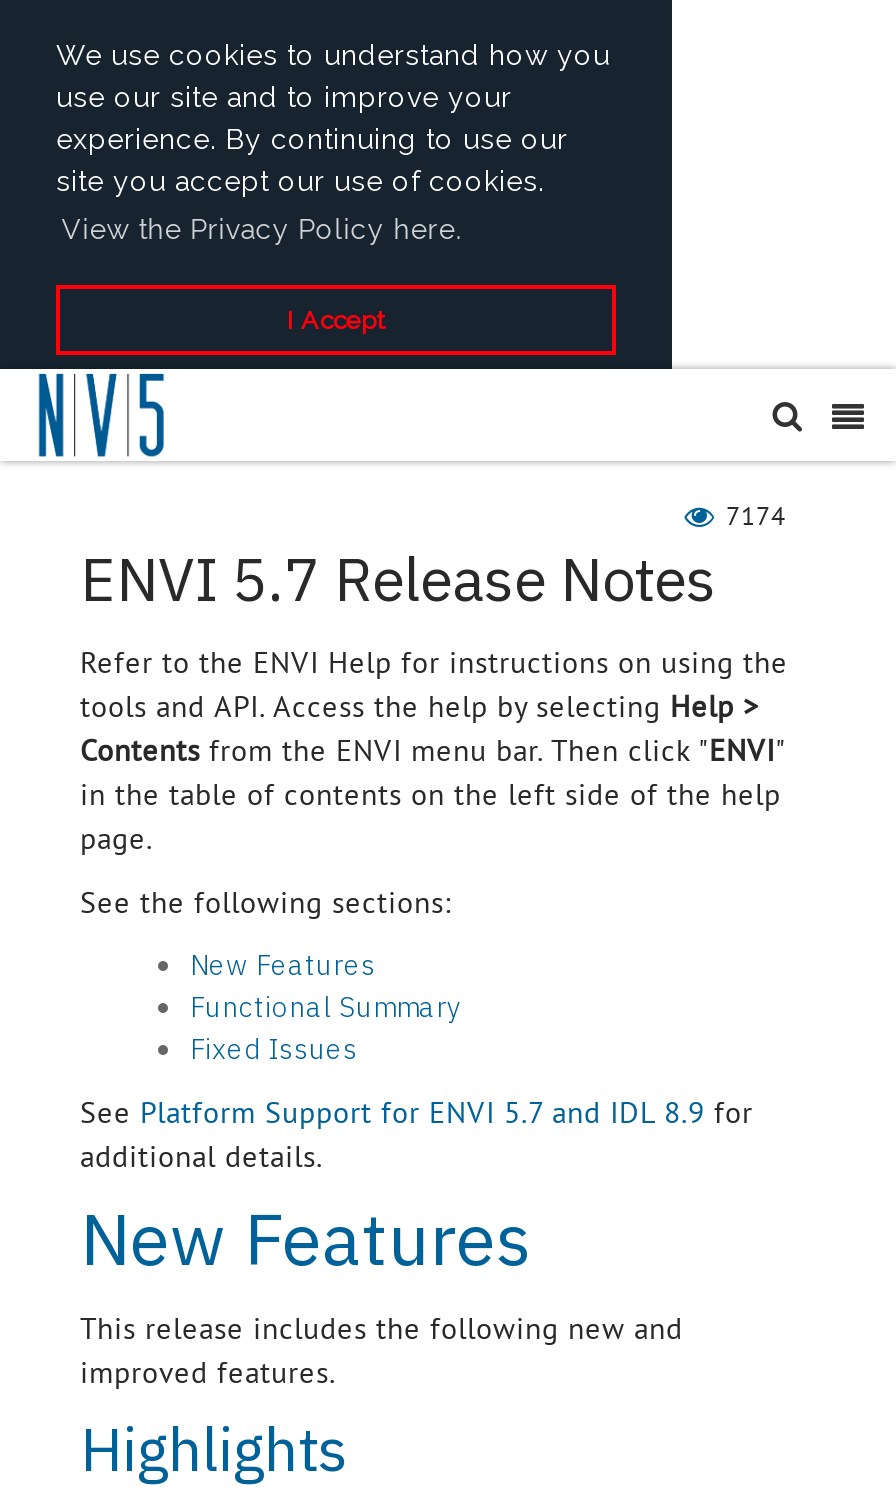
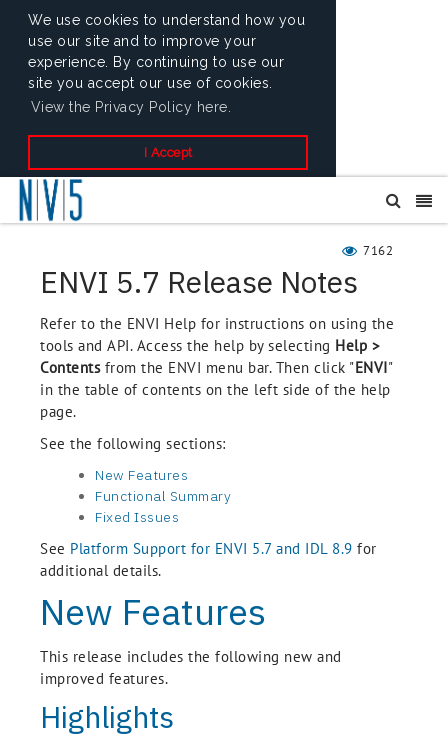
- 7174
+ 7162
